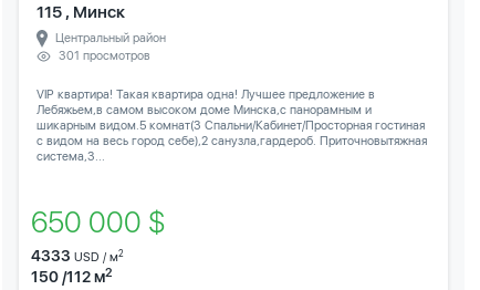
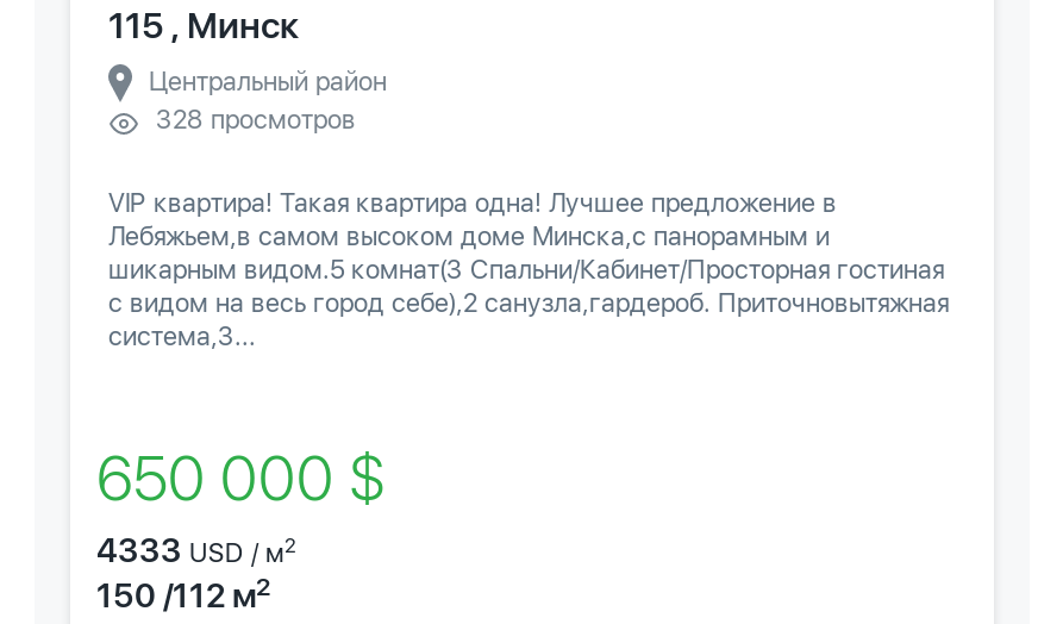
- 301 просмотров
+ 328 просмотров
